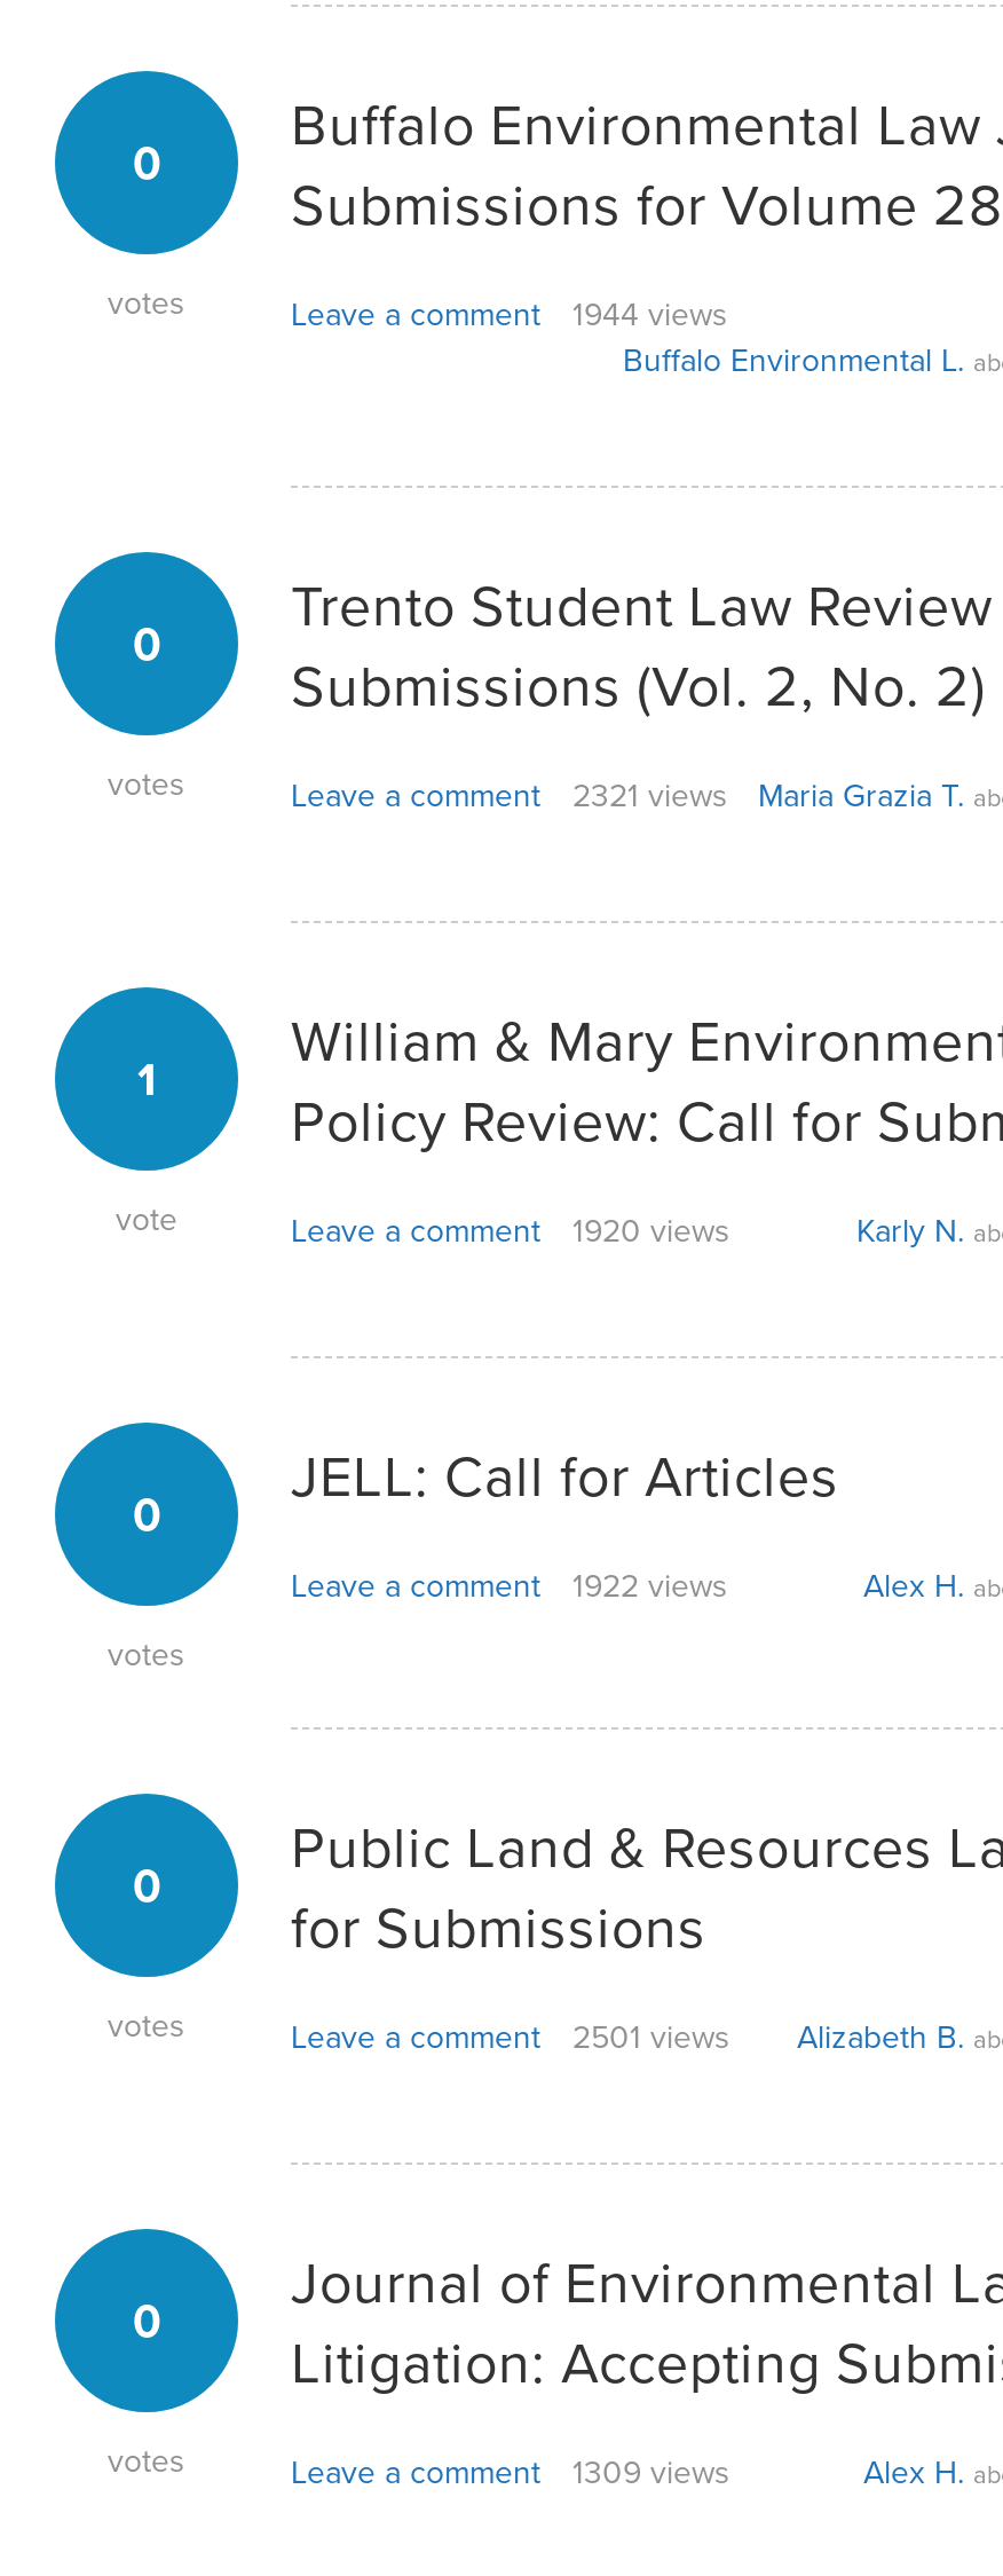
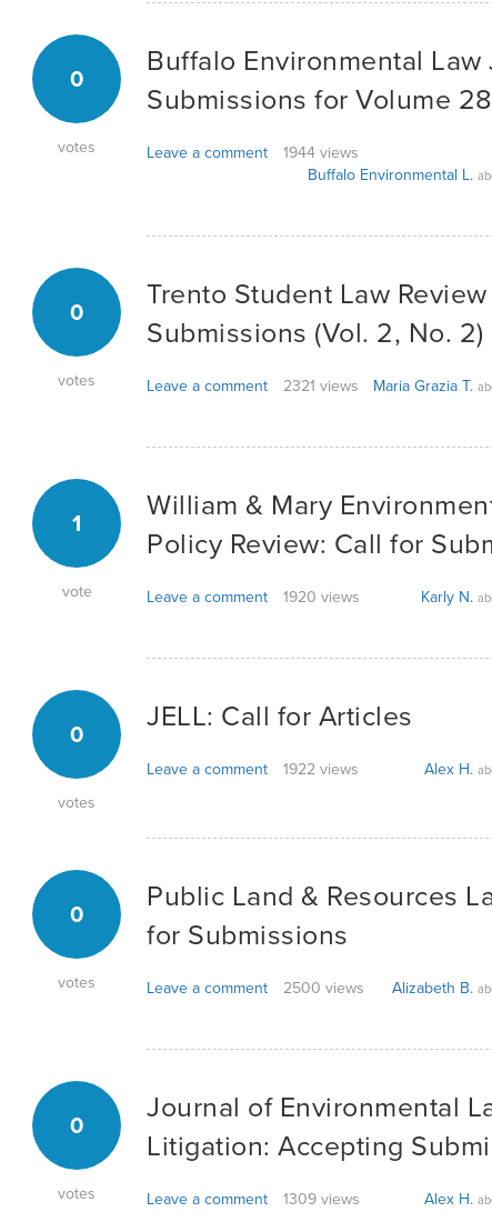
- 2501 views
+ 2500 views
